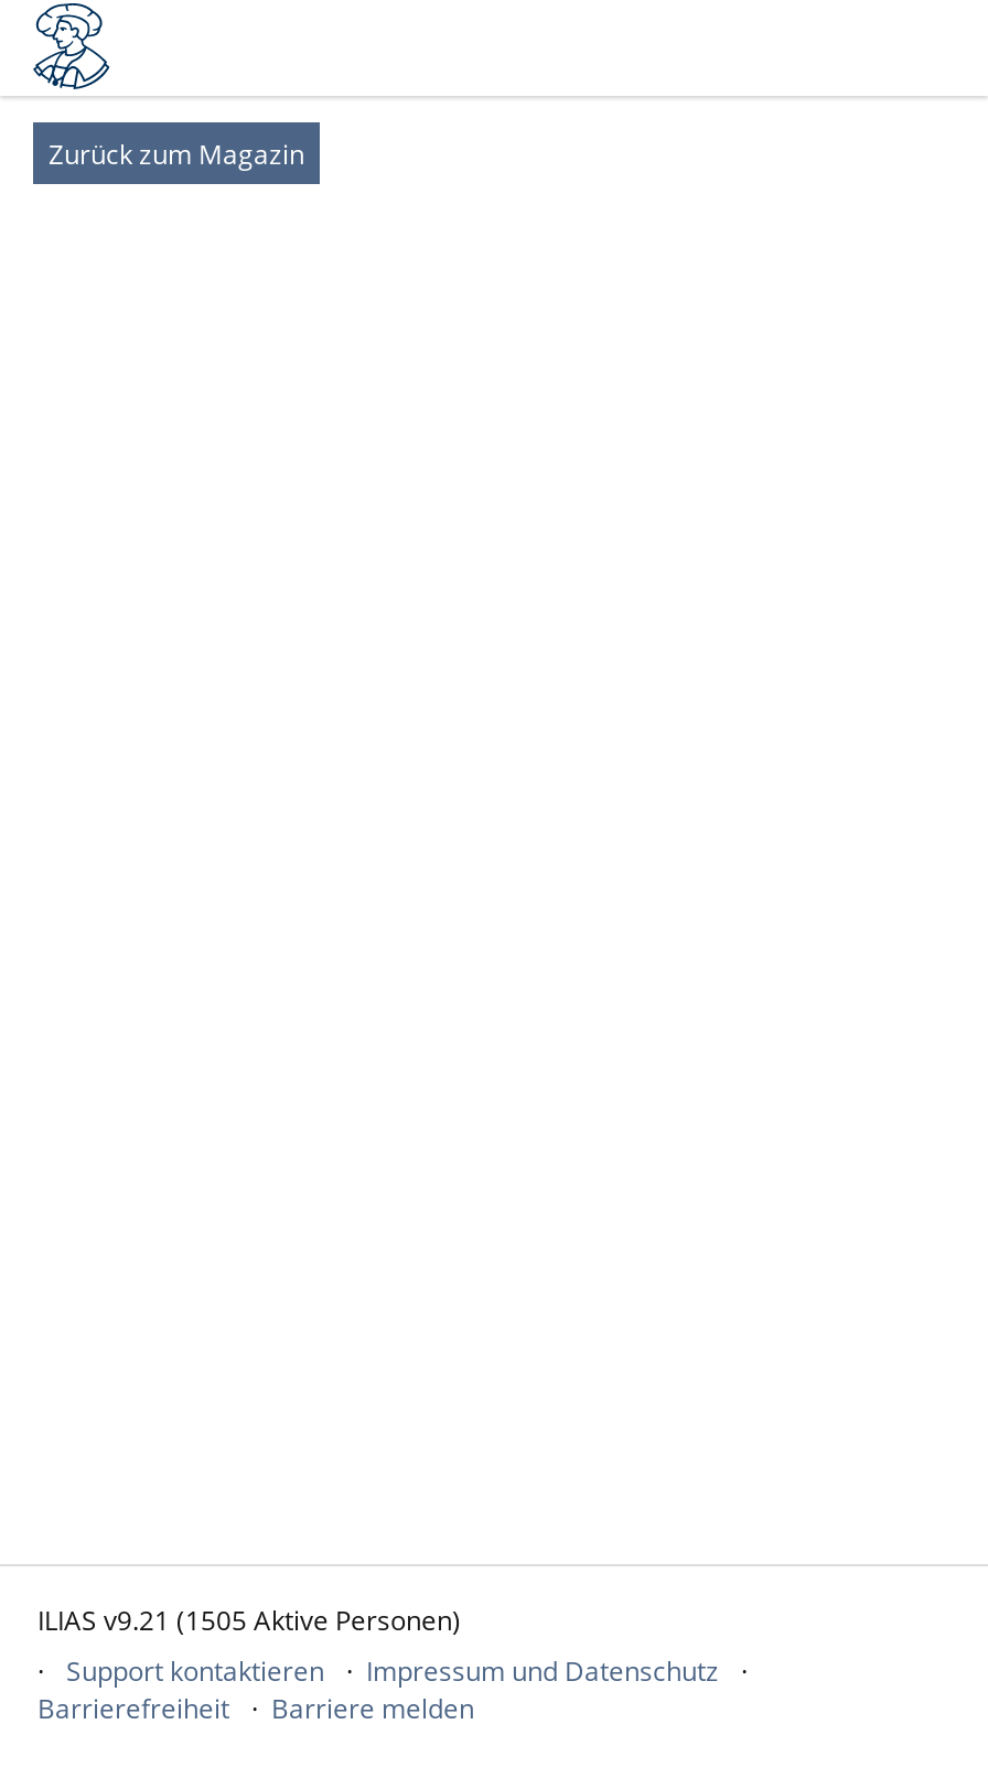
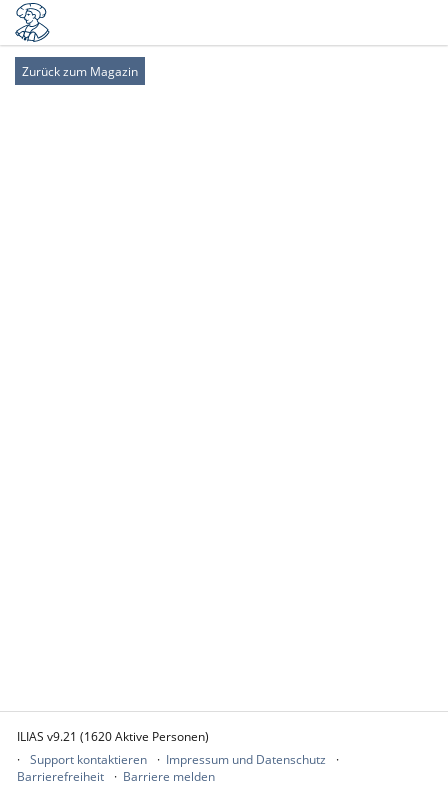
- ILIAS v9.21 (1505 Aktive Personen)
+ ILIAS v9.21 (1620 Aktive Personen)
